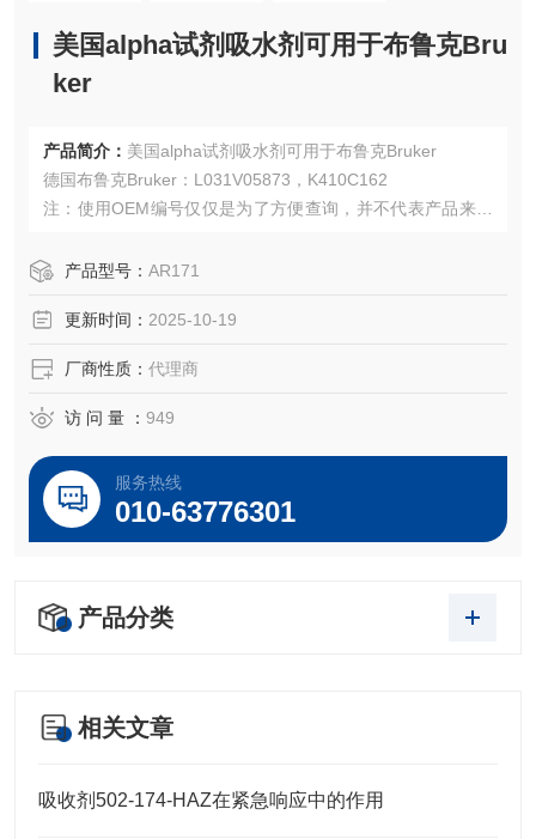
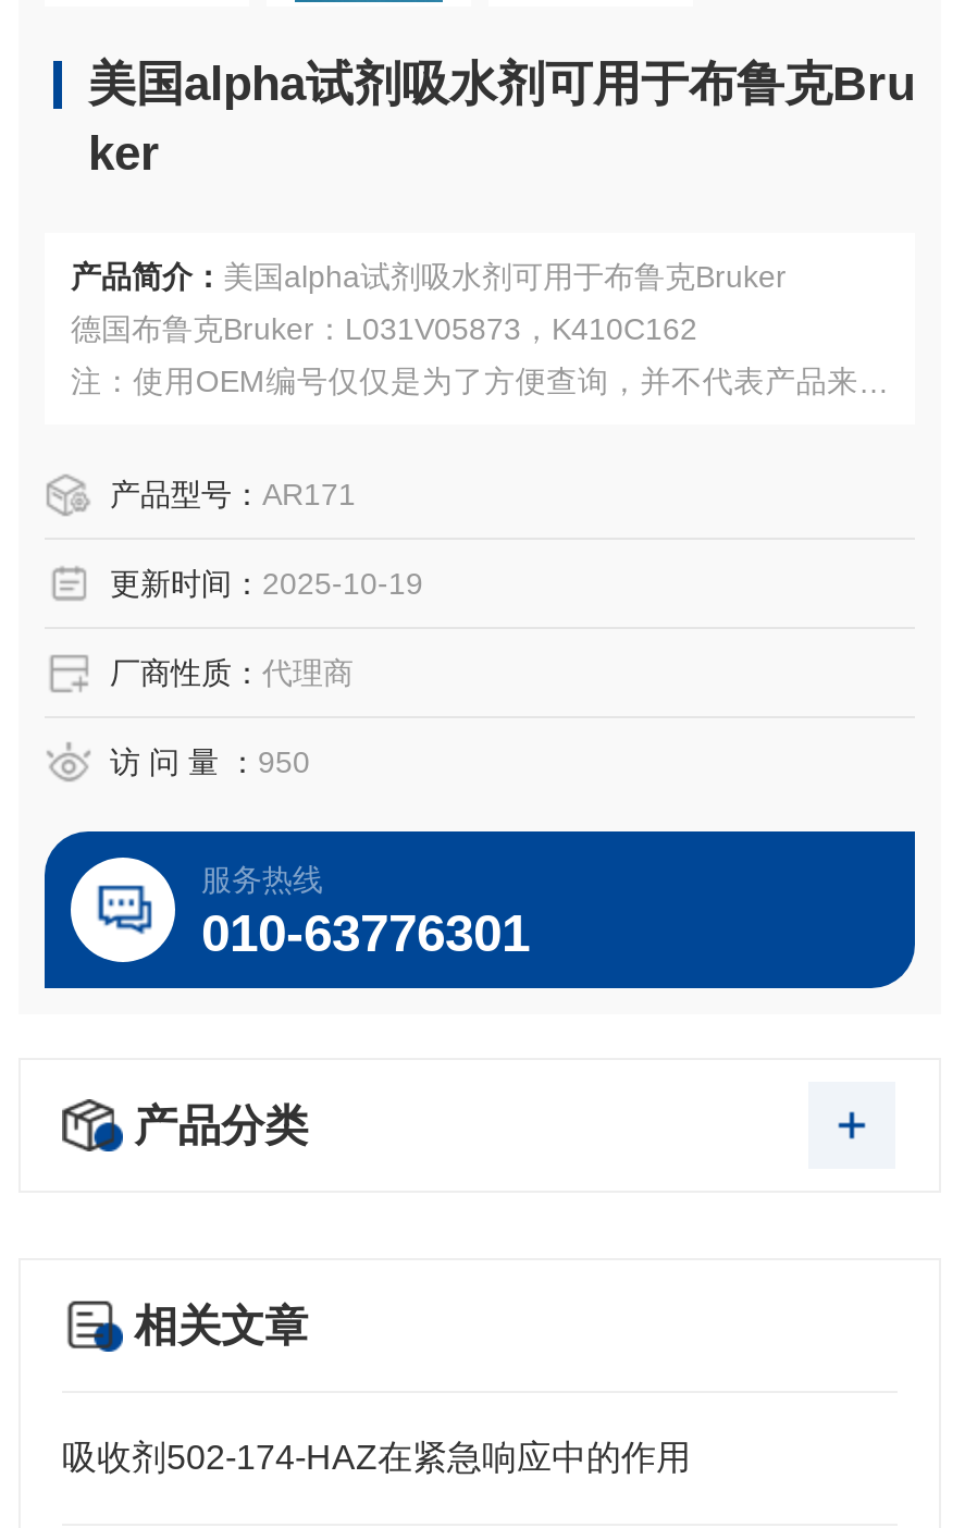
- 访 问 量 ：949
+ 访 问 量 ：950
